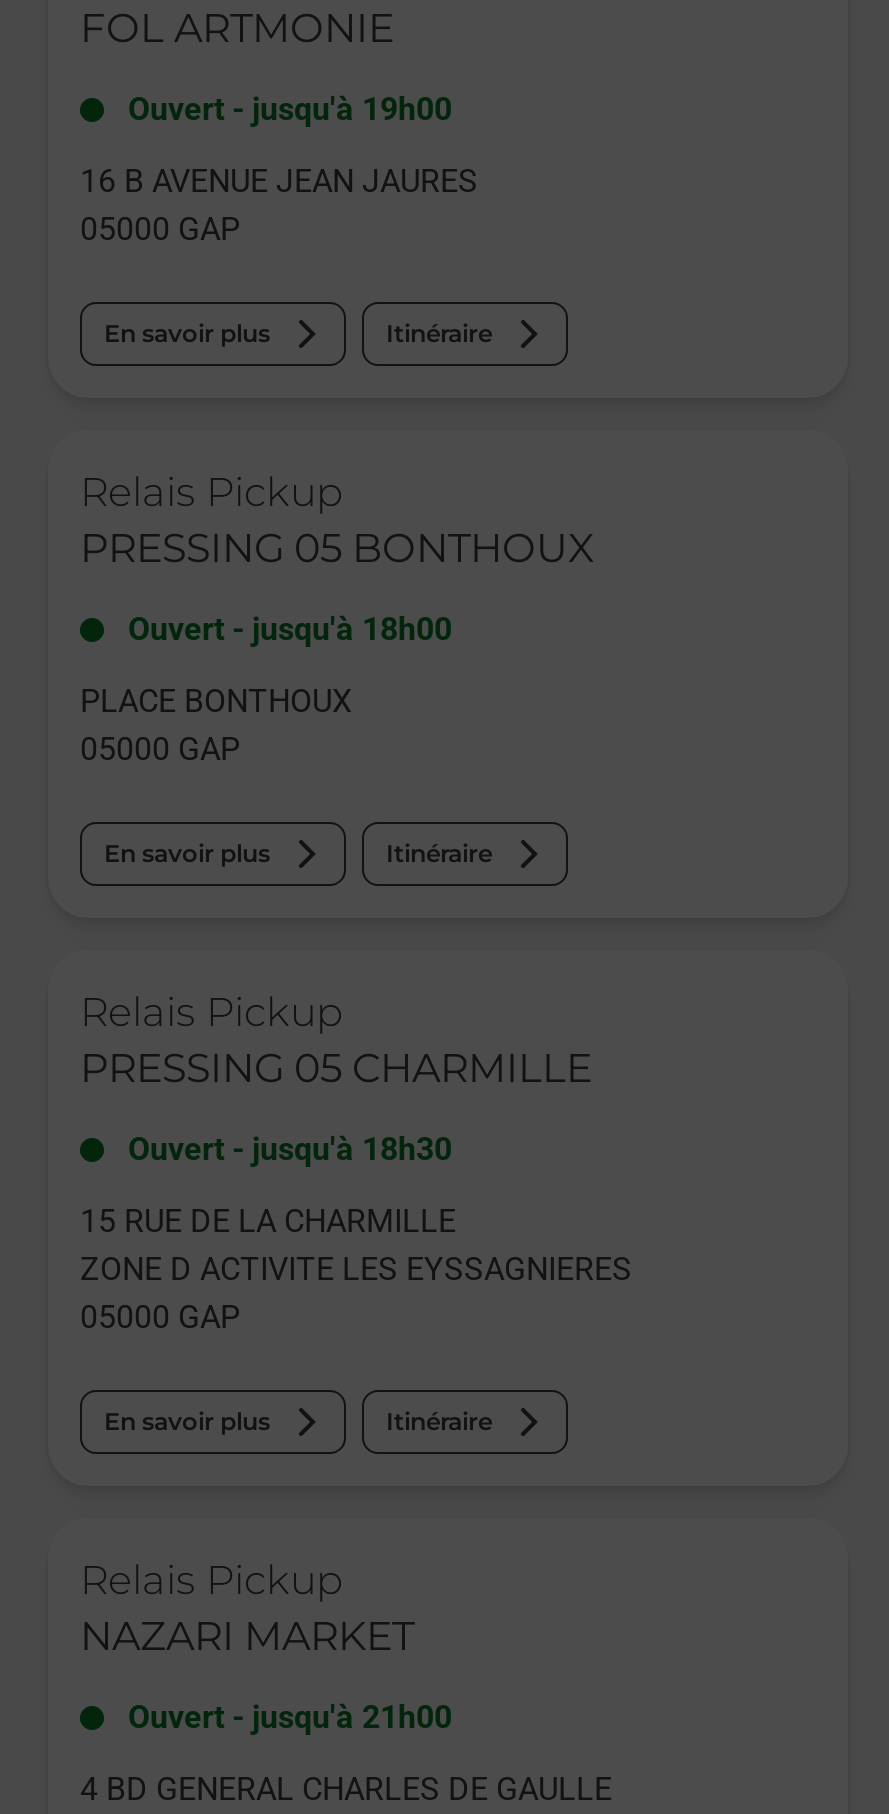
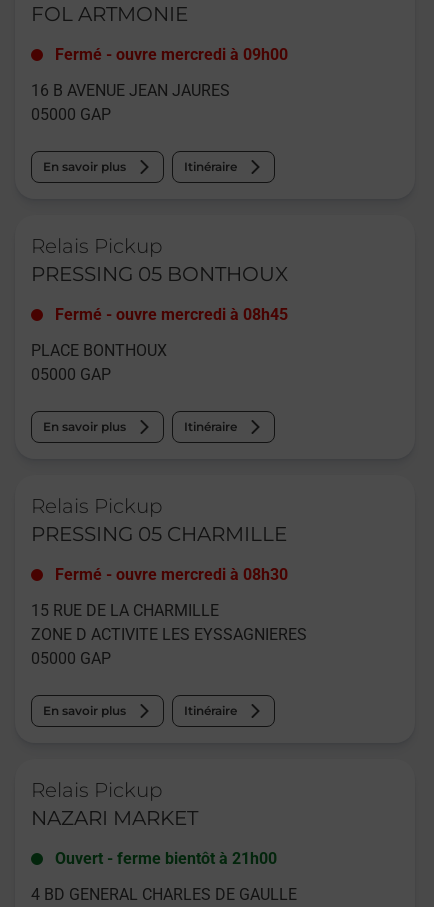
- Ouvert - jusqu'à 19h00
+ Fermé - ouvre mercredi à 09h00

- Ouvert - jusqu'à 18h00
+ Fermé - ouvre mercredi à 08h45

- Ouvert - jusqu'à 18h30
+ Fermé - ouvre mercredi à 08h30

- Ouvert - jusqu'à 21h00
+ Ouvert - ferme bientôt à 21h00
